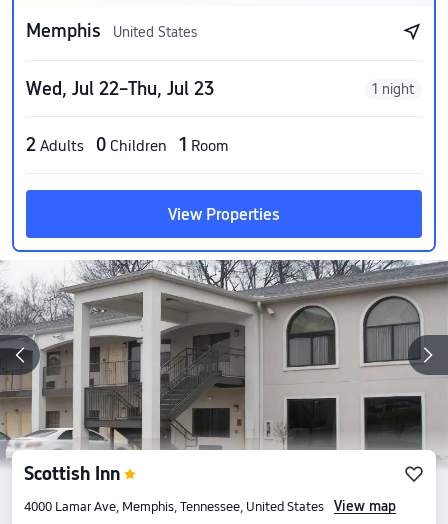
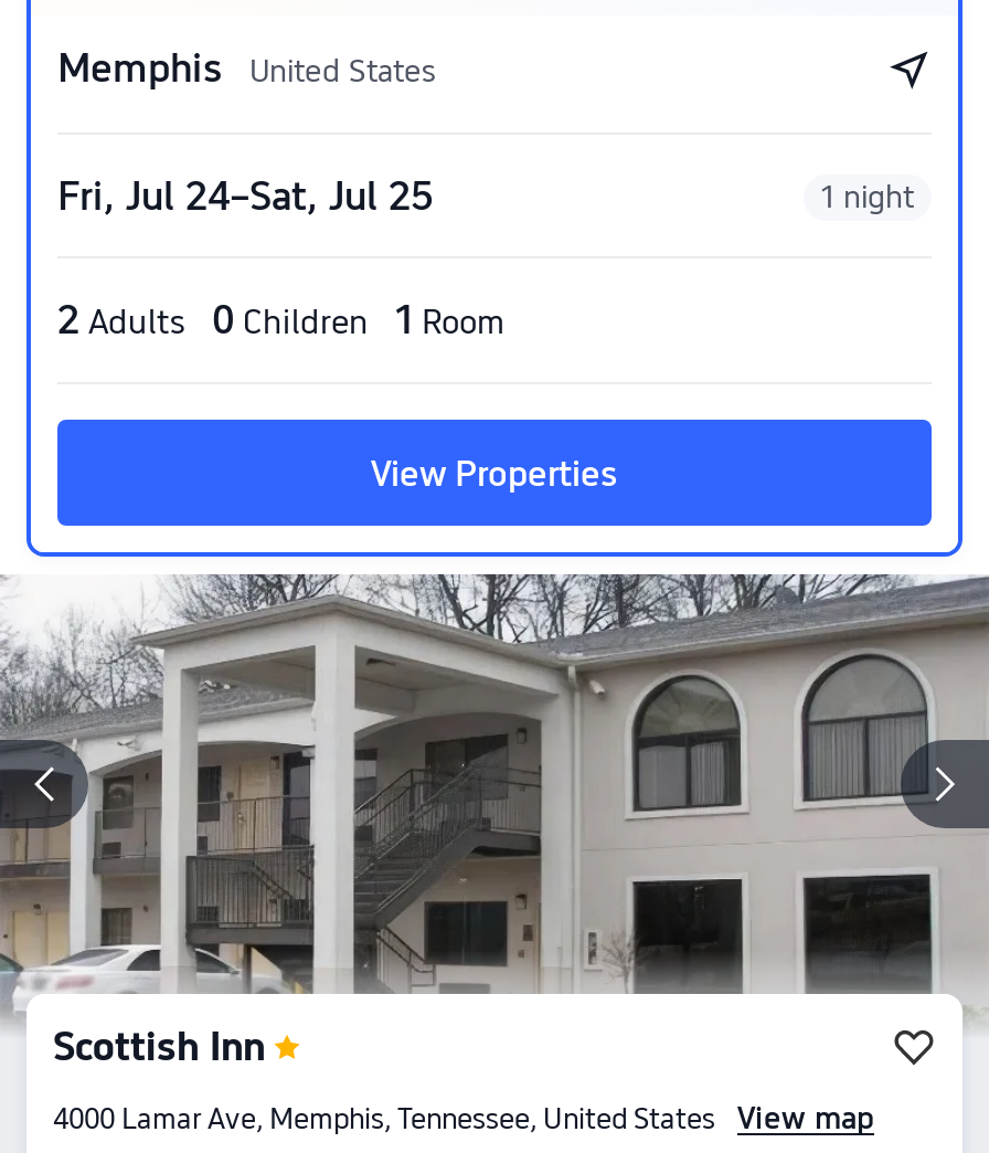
- Wed, Jul 22–Thu, Jul 23
+ Fri, Jul 24–Sat, Jul 25
